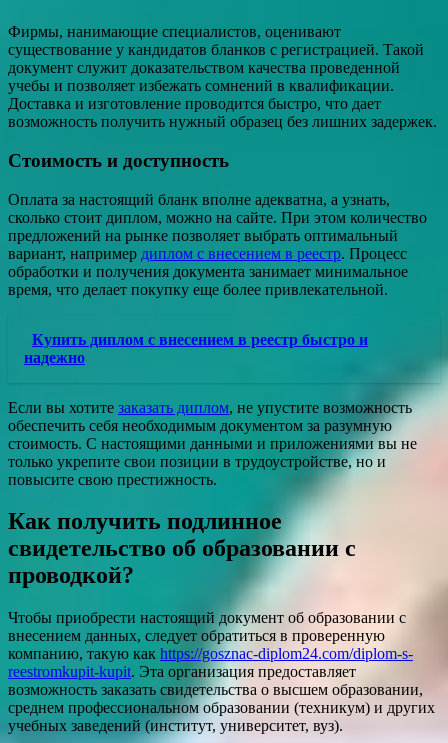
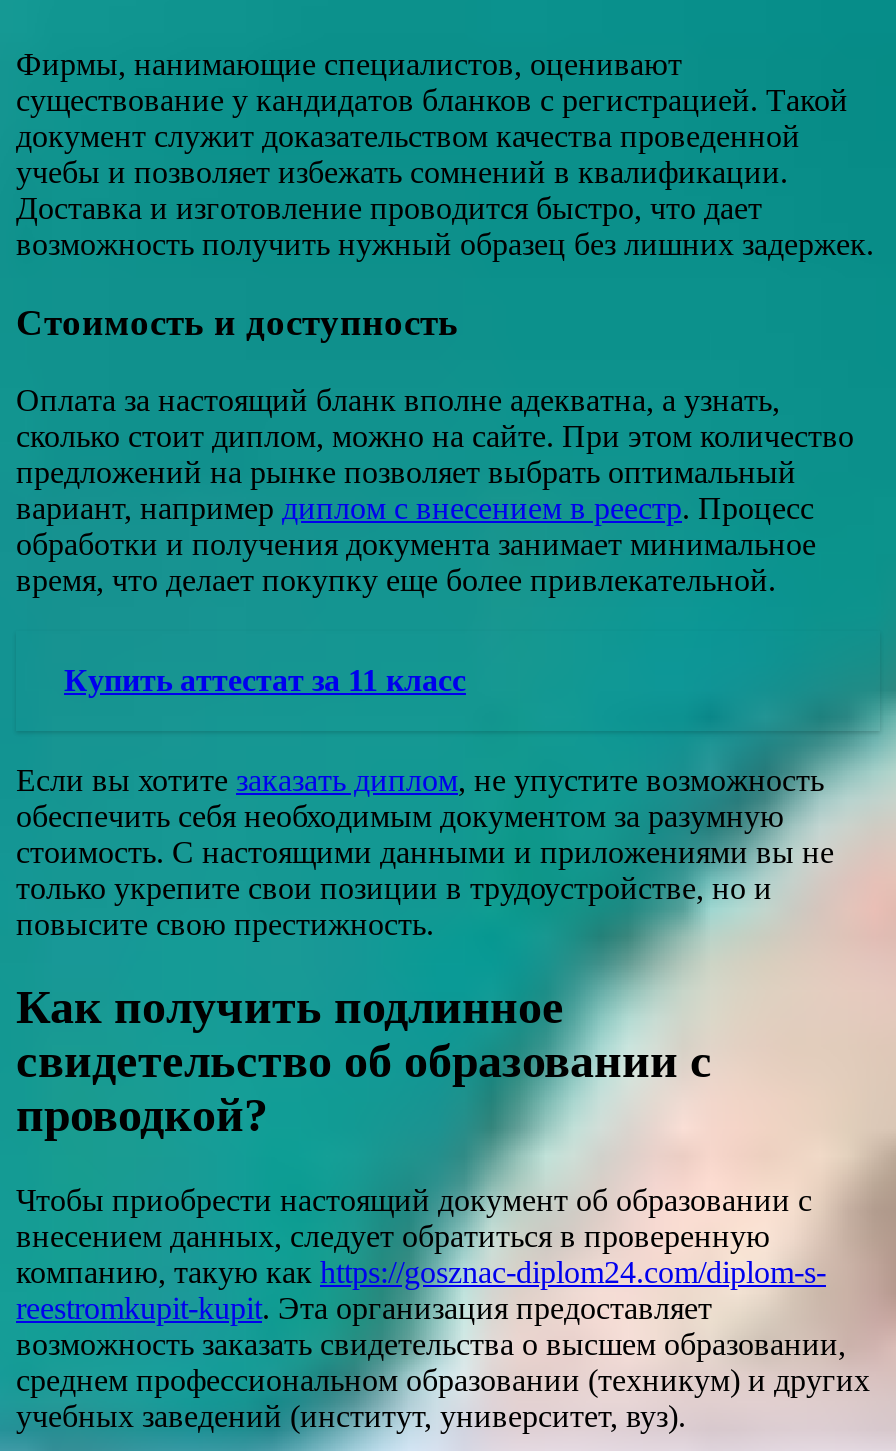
- Купить диплом с внесением в реестр быстро и
- надежно
+ Купить аттестат за 11 класс
